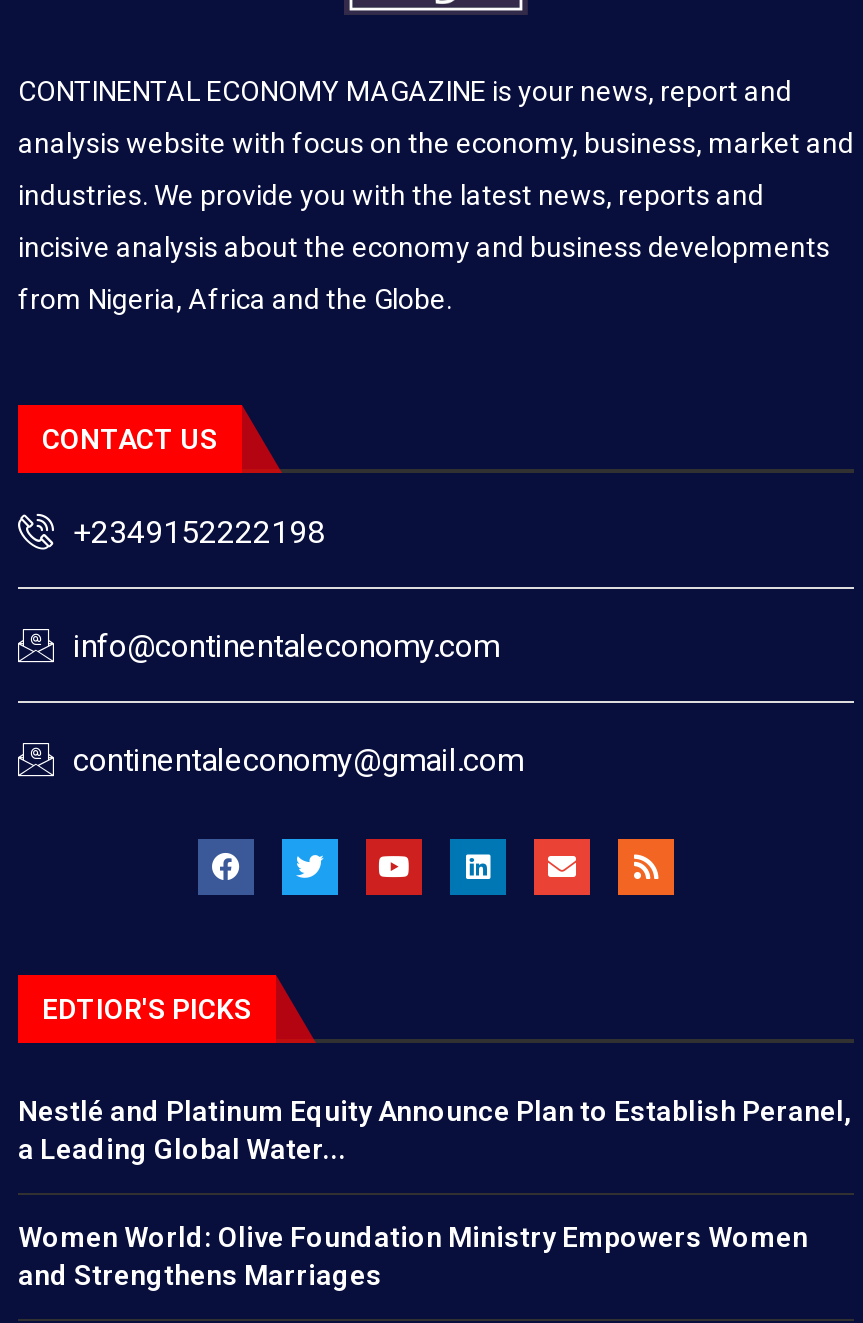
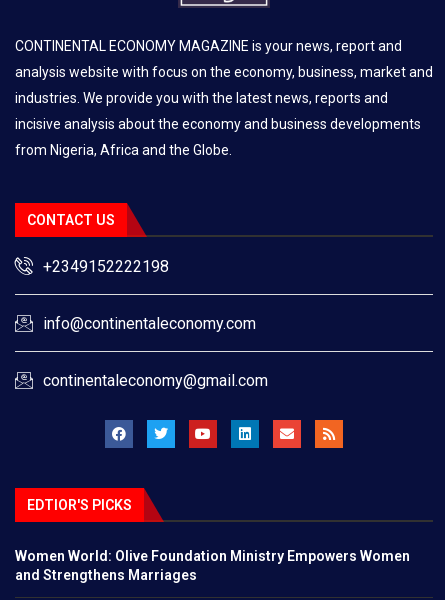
- Nestlé and Platinum Equity Announce Plan to Establish Peranel,
- a Leading Global Water...
